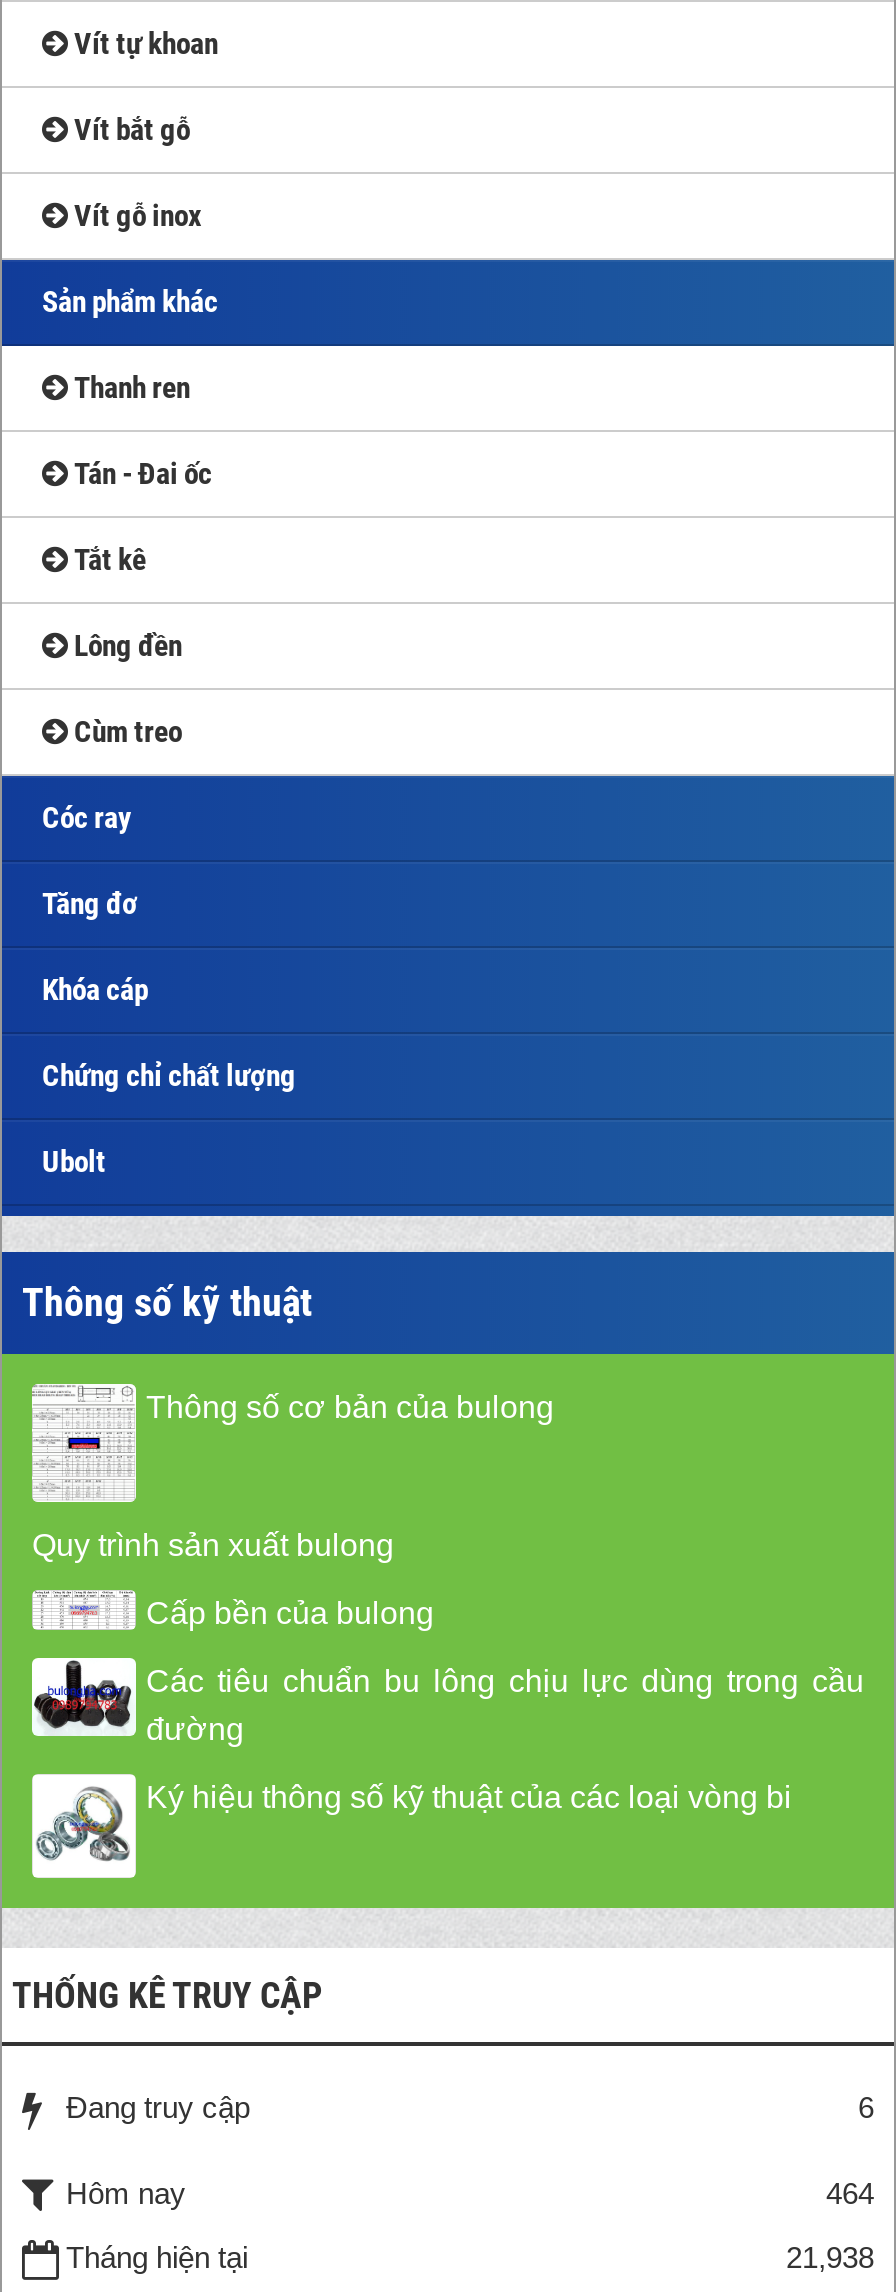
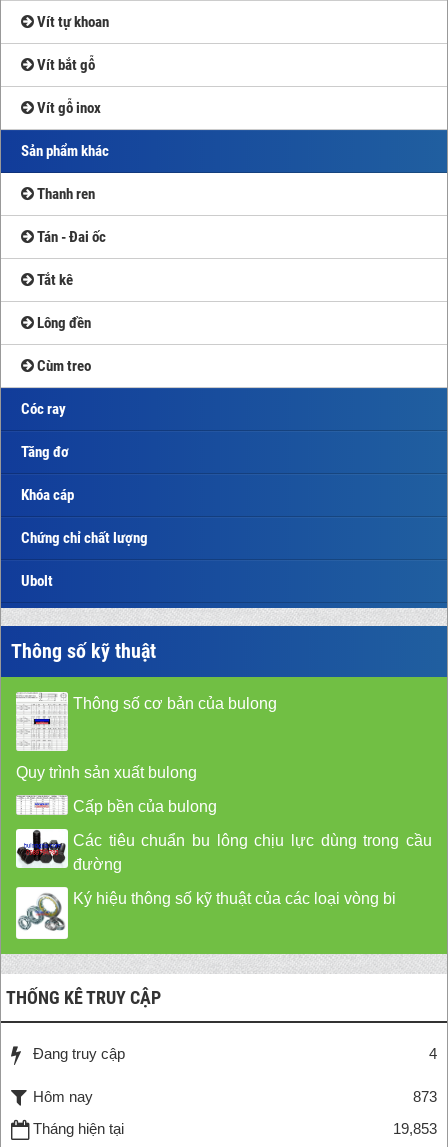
- 6
+ 4

- 464
+ 873

- 21,938
+ 19,853
